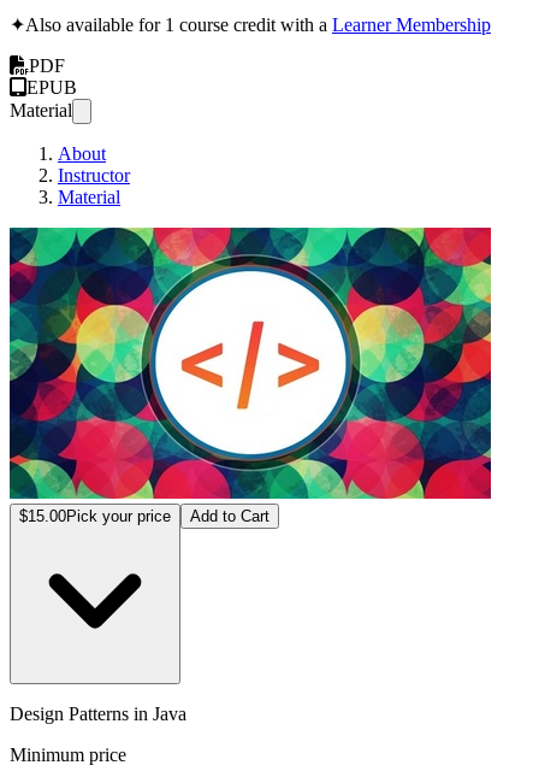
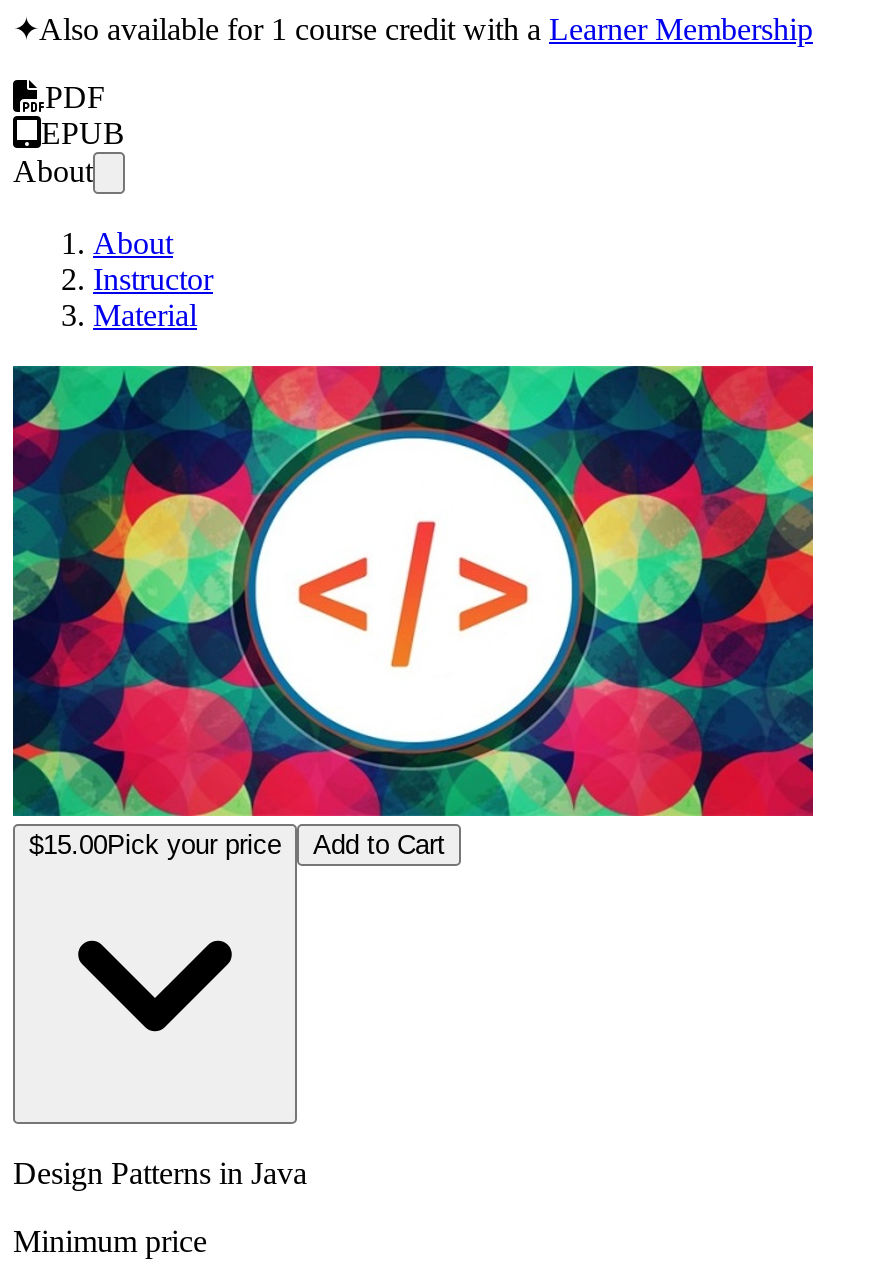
- Material
+ About
